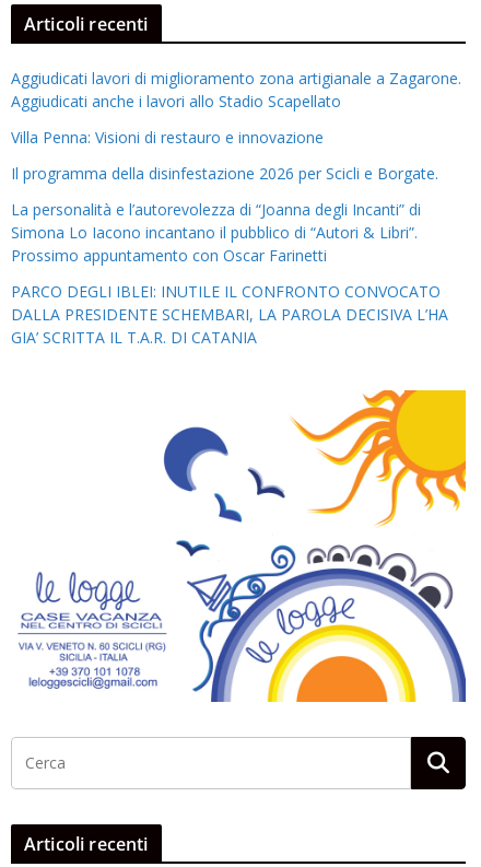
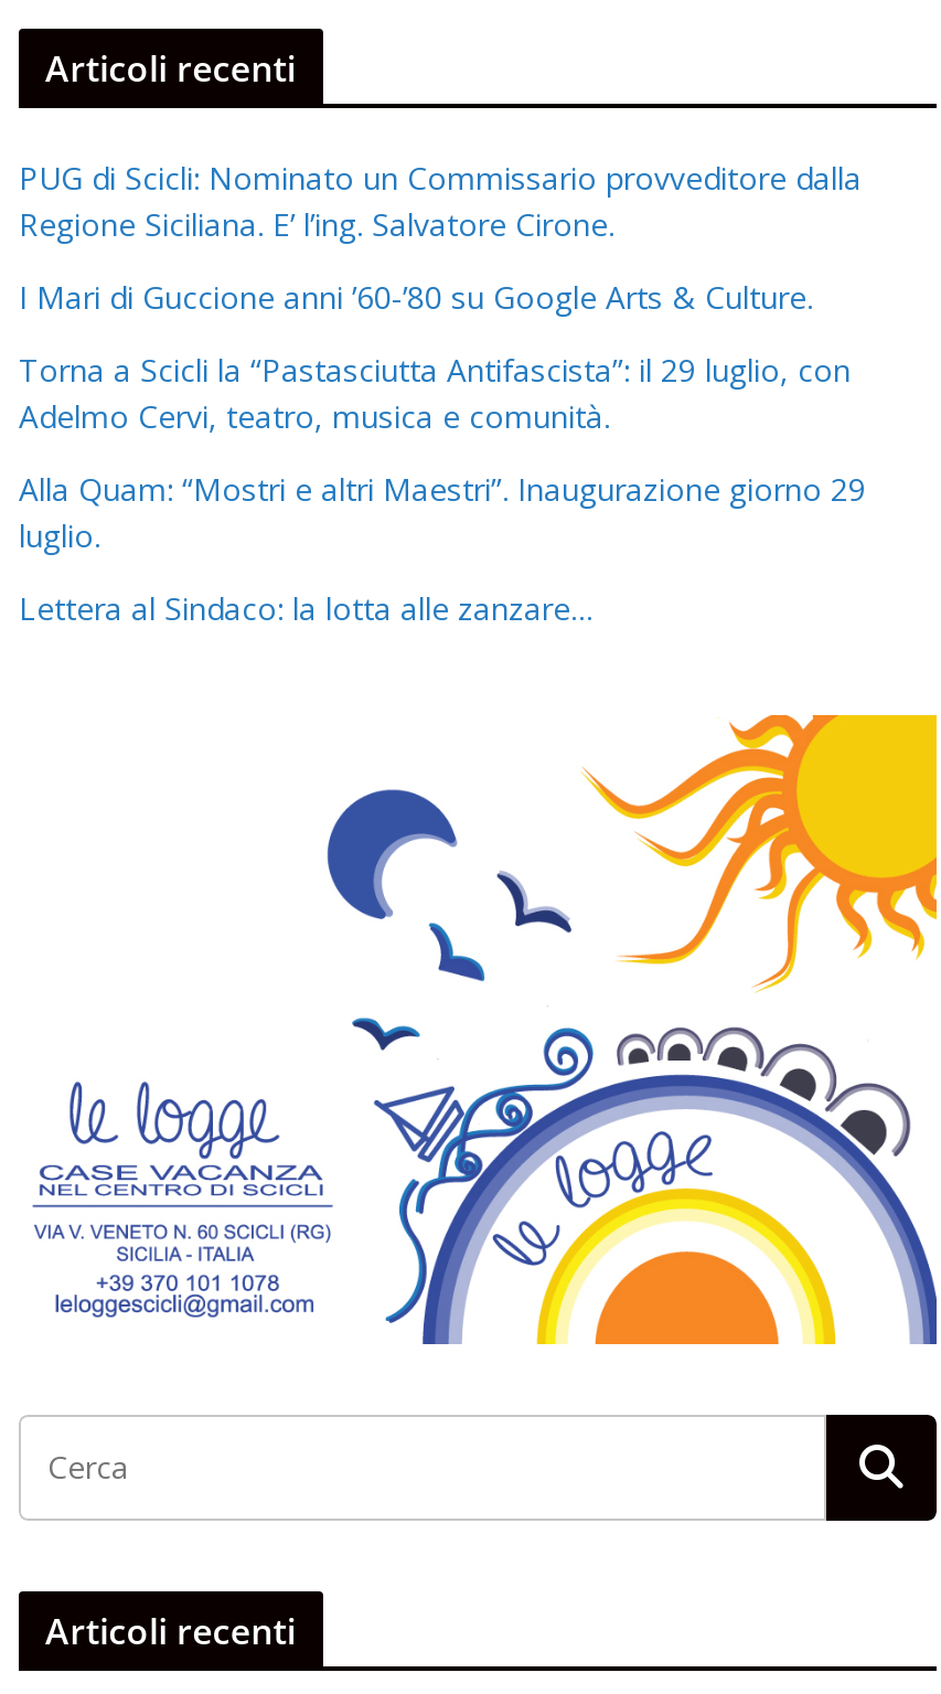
- Aggiudicati lavori di miglioramento zona artigianale a Zagarone.
- Aggiudicati anche i lavori allo Stadio Scapellato
+ PUG di Scicli: Nominato un Commissario provveditore dalla
+ Regione Siciliana. E’ l’ing. Salvatore Cirone.

- Villa Penna: Visioni di restauro e innovazione
+ I Mari di Guccione anni ’60-’80 su Google Arts & Culture.

- Il programma della disinfestazione 2026 per Scicli e Borgate.
+ Torna a Scicli la “Pastasciutta Antifascista”: il 29 luglio, con
+ Adelmo Cervi, teatro, musica e comunità.

- La personalità e l’autorevolezza di “Joanna degli Incanti” di
- Simona Lo Iacono incantano il pubblico di “Autori & Libri”.
- Prossimo appuntamento con Oscar Farinetti
+ Alla Quam: “Mostri e altri Maestri”. Inaugurazione giorno 29
+ luglio.

- PARCO DEGLI IBLEI: INUTILE IL CONFRONTO CONVOCATO
- DALLA PRESIDENTE SCHEMBARI, LA PAROLA DECISIVA L’HA
- GIA’ SCRITTA IL T.A.R. DI CATANIA
+ Lettera al Sindaco: la lotta alle zanzare…
